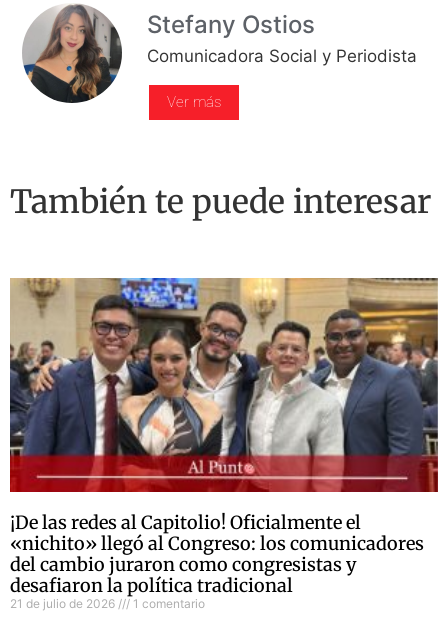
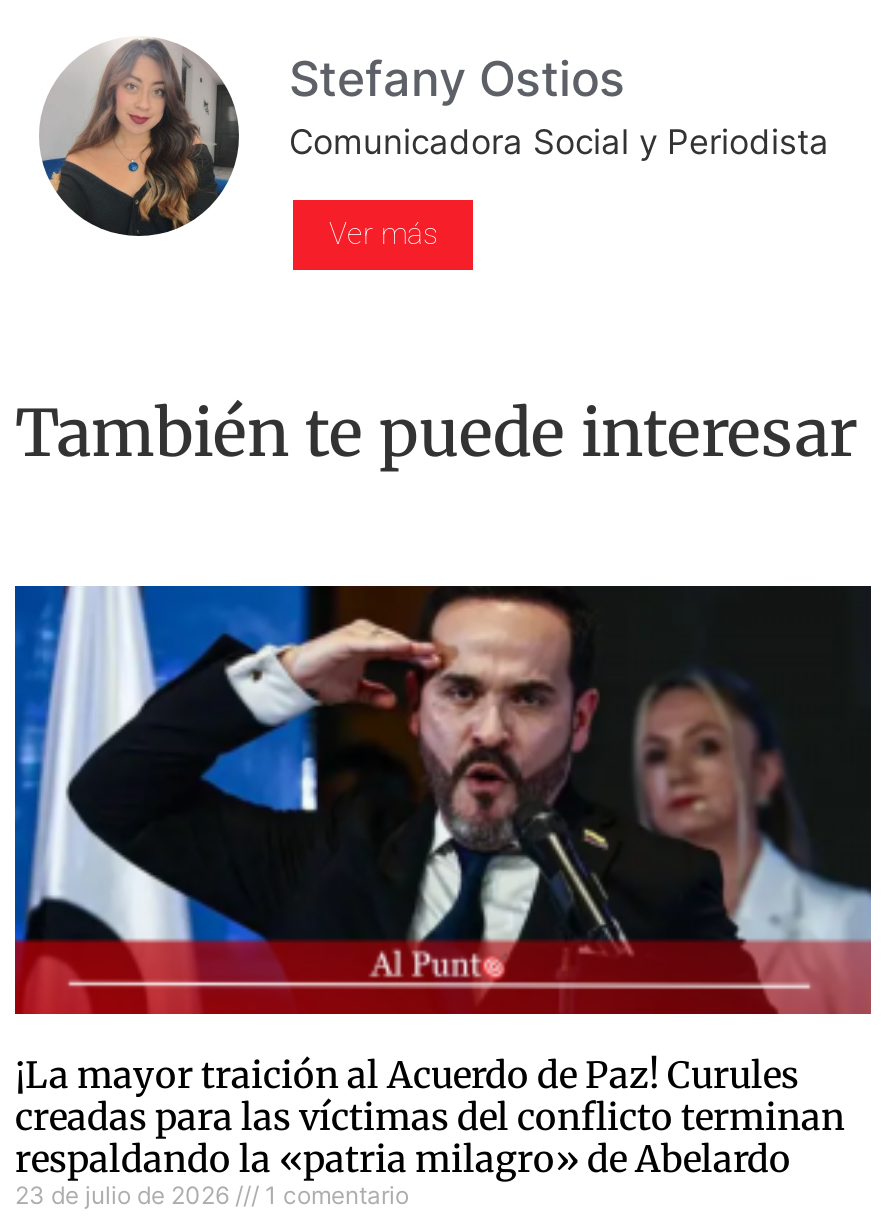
- [image]
- ¡De las redes al Capitolio! Oficialmente el
- «nichito» llegó al Congreso: los comunicadores
- del cambio juraron como congresistas y
- desafiaron la política tradicional
- 21 de julio de 2026
+ [image]
+ ¡La mayor traición al Acuerdo de Paz! Curules
+ creadas para las víctimas del conflicto terminan
+ respaldando la «patria milagro» de Abelardo
+ 23 de julio de 2026
